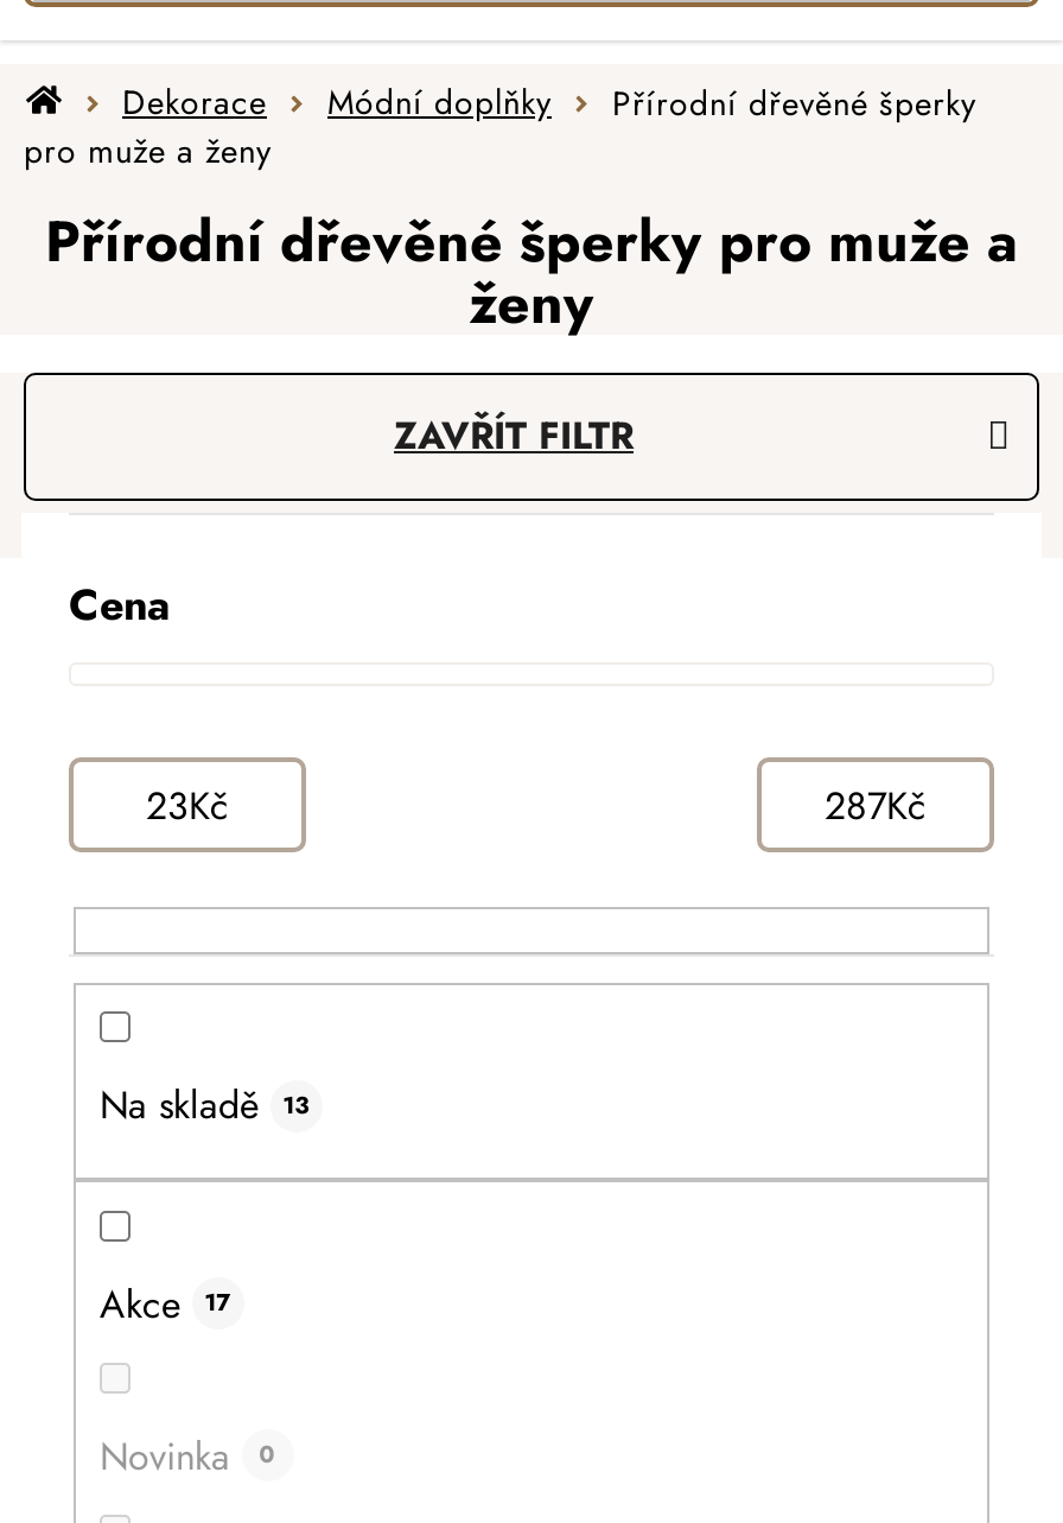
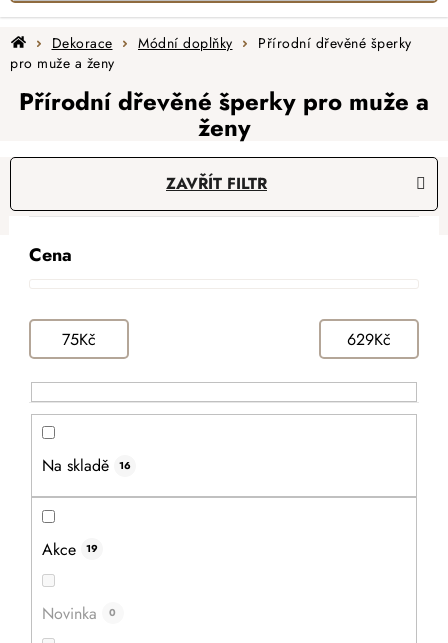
- 23Kč
+ 75Kč

- 287Kč
+ 629Kč

- 13
+ 16

- 17
+ 19
